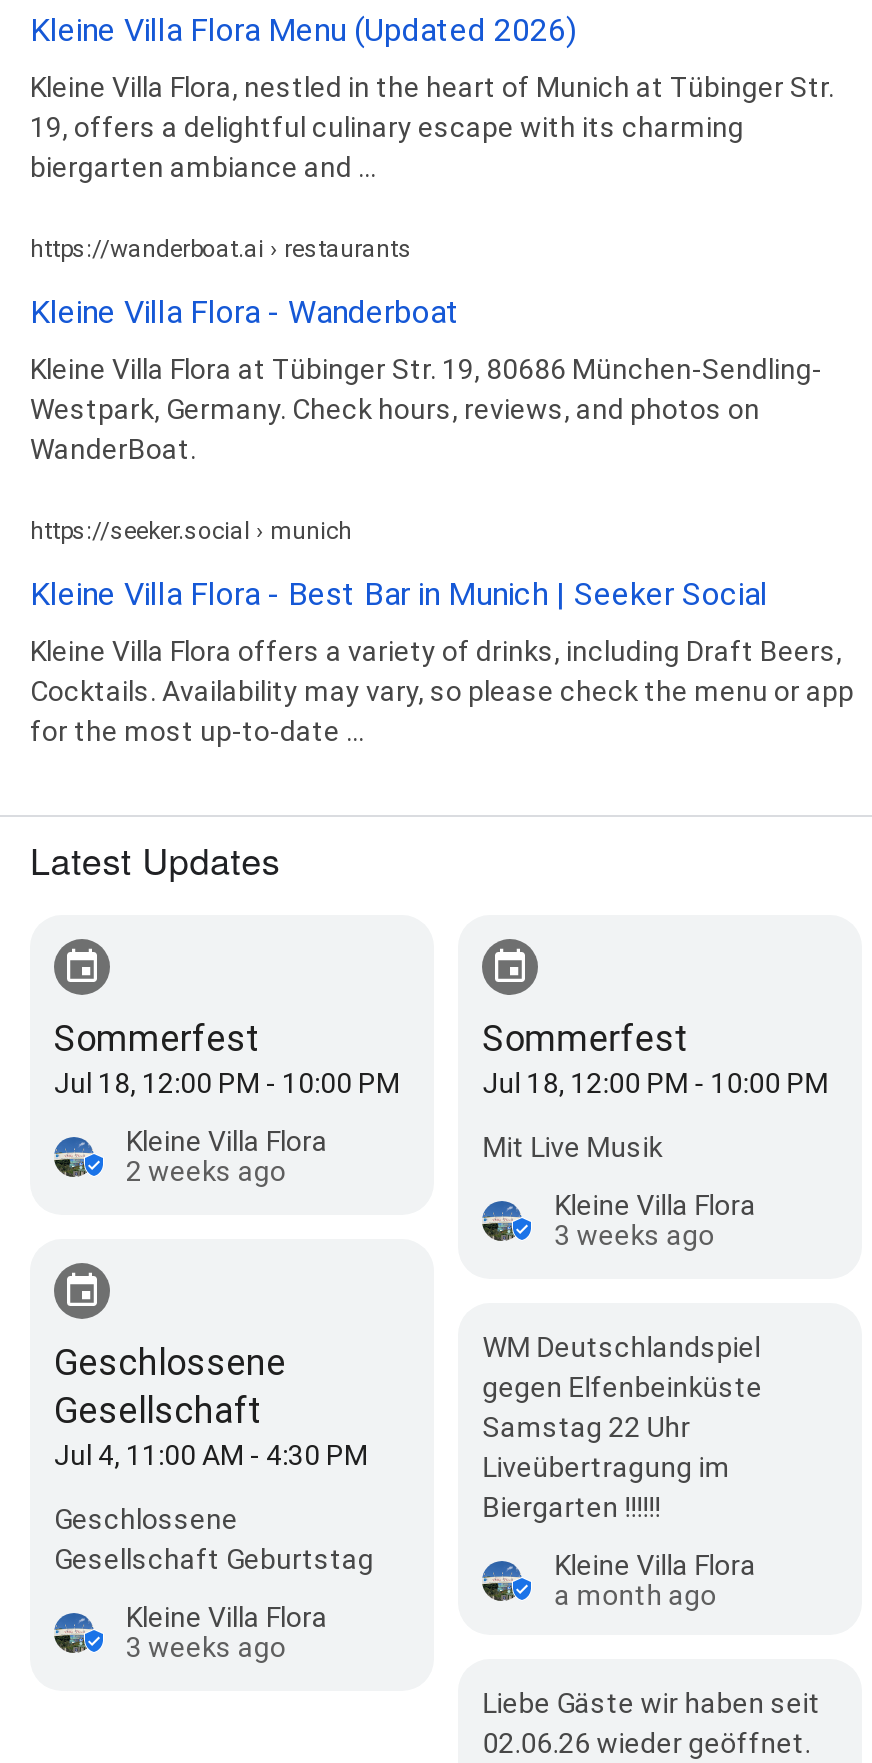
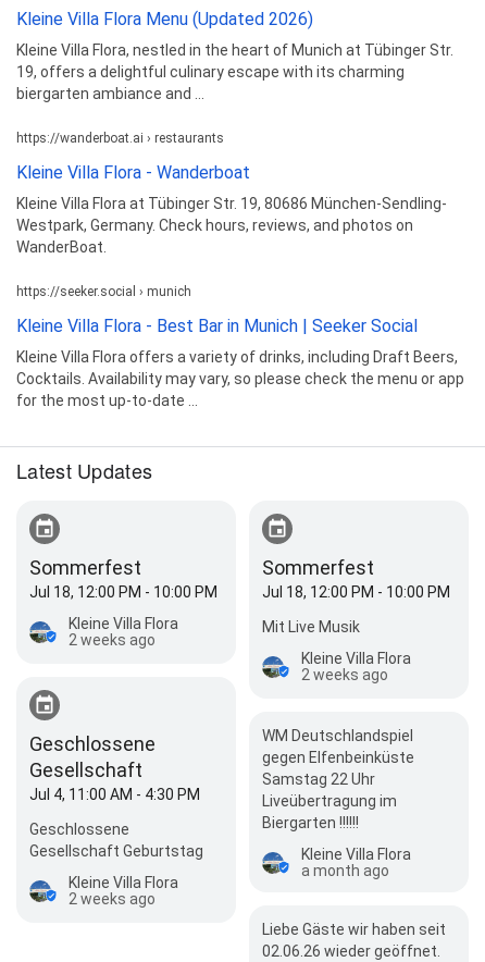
- 3 weeks ago
+ 2 weeks ago

- 3 weeks ago
+ 2 weeks ago
